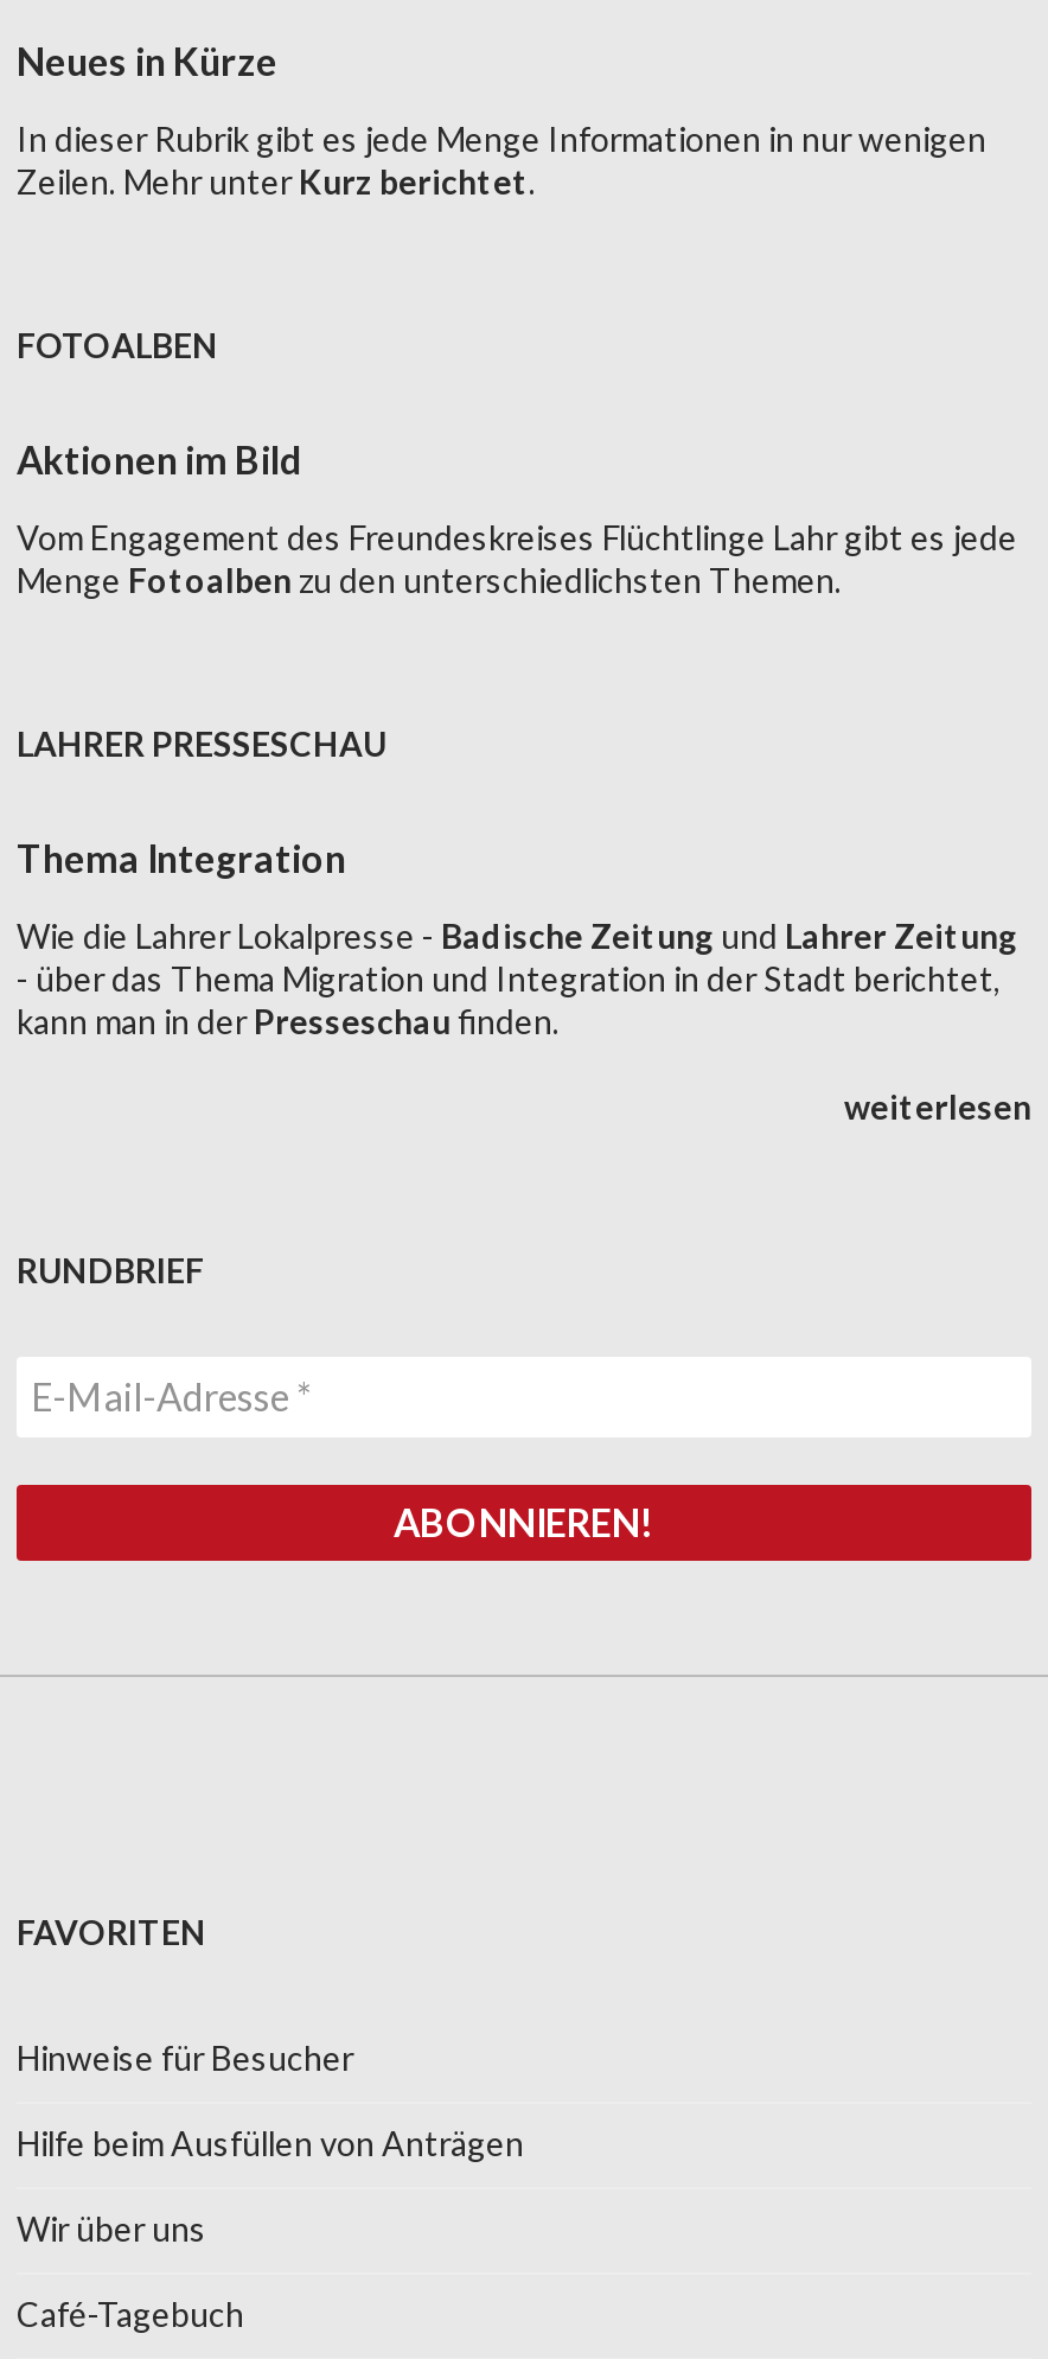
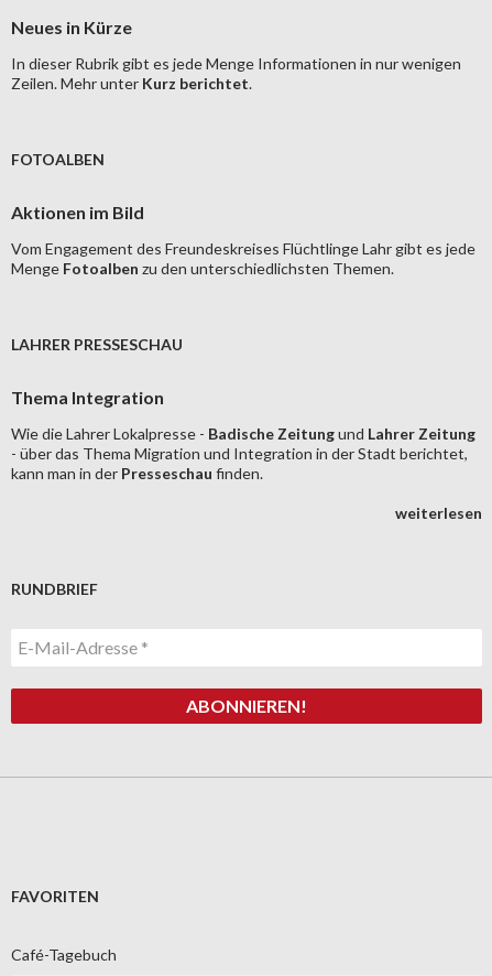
- Hinweise für Besucher
- Hilfe beim Ausfüllen von Anträgen
- Wir über uns
